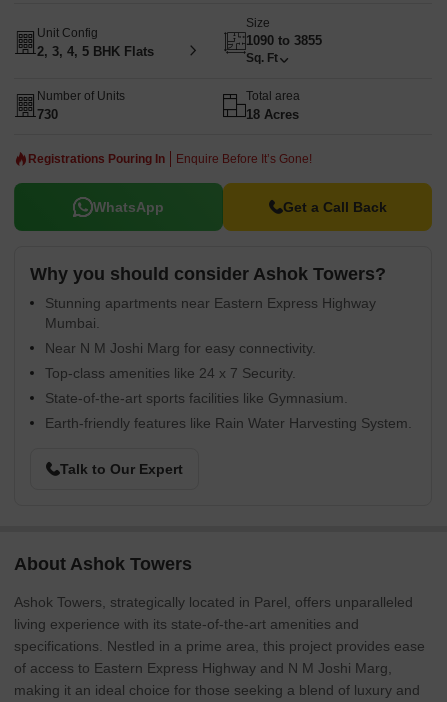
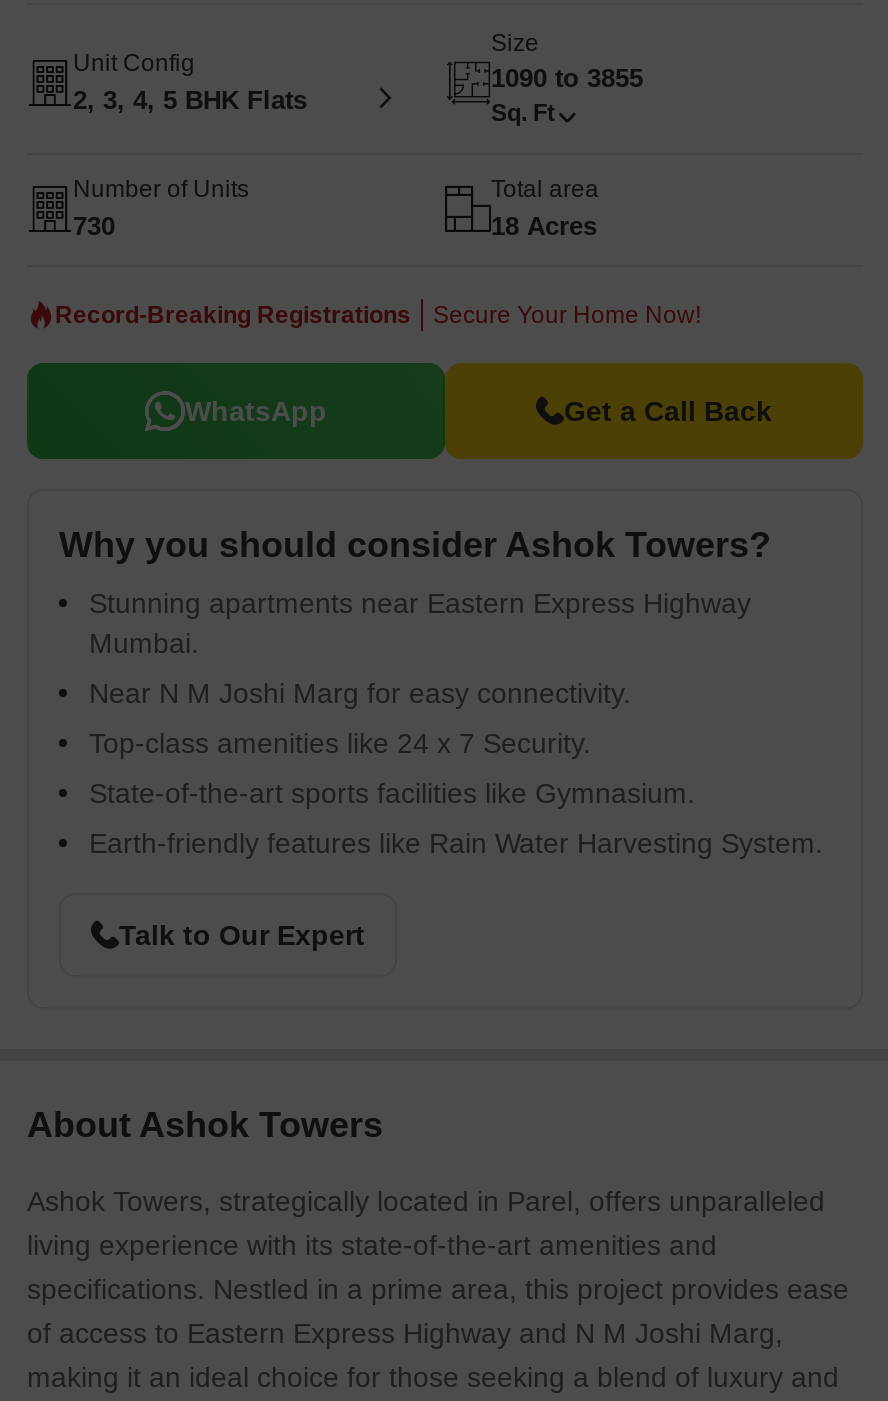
- Registrations Pouring In
- Enquire Before It’s Gone!
+ Record-Breaking Registrations
+ Secure Your Home Now!
